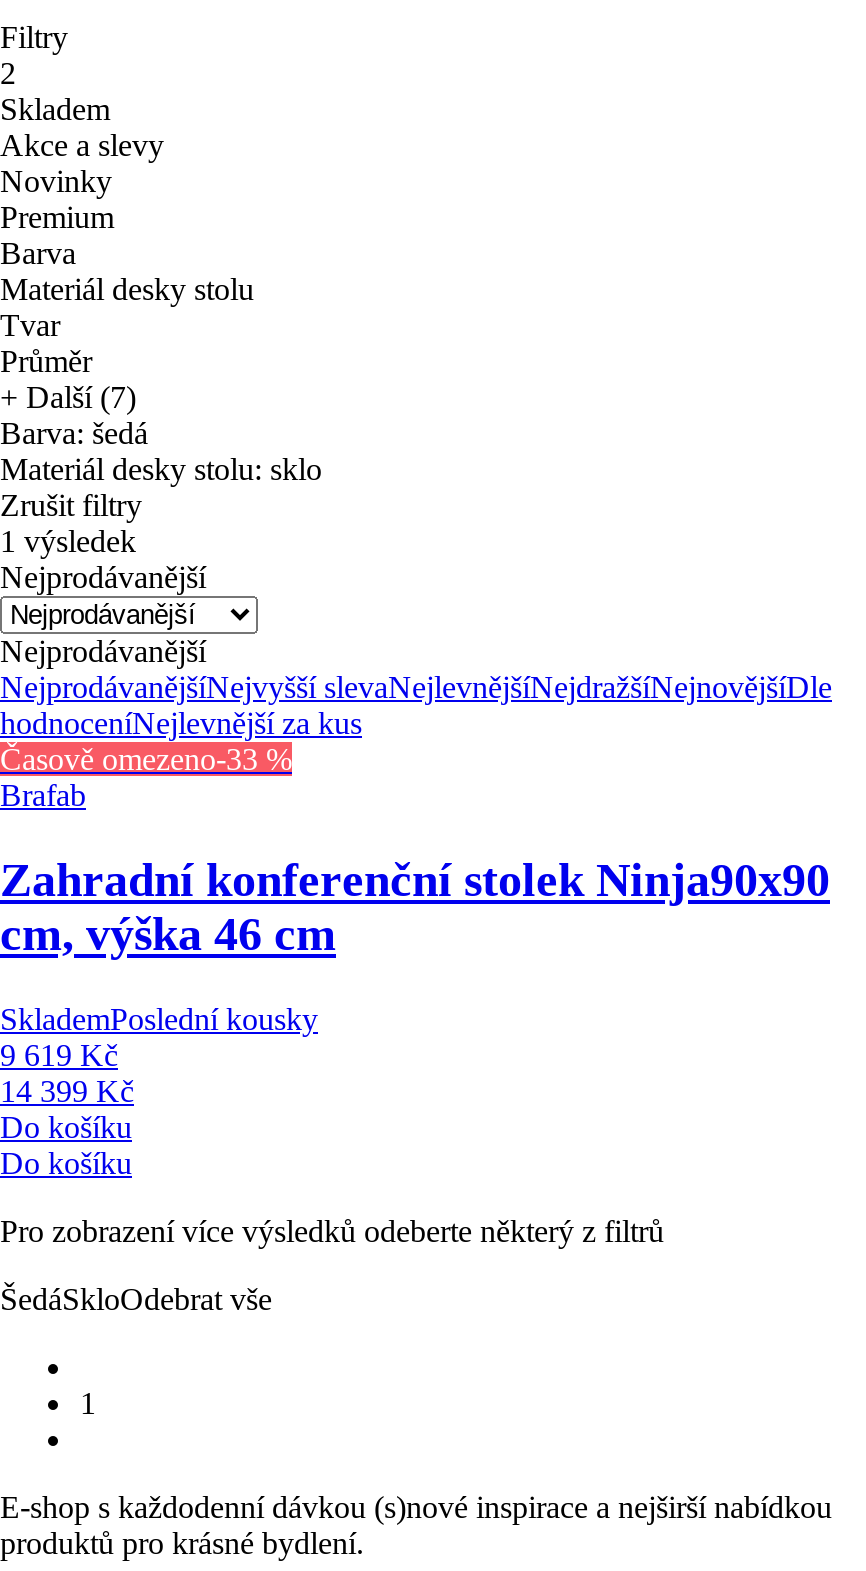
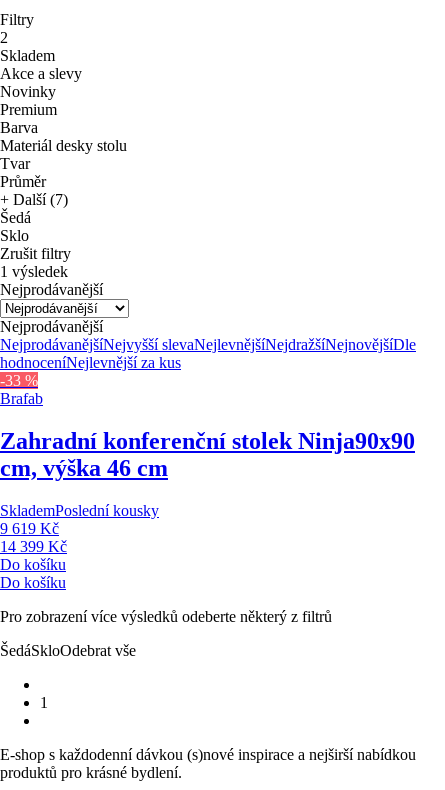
- Barva: šedá
- Materiál desky stolu: sklo
+ Šedá
+ Sklo

- Časově omezeno-33 %
+ -33 %
